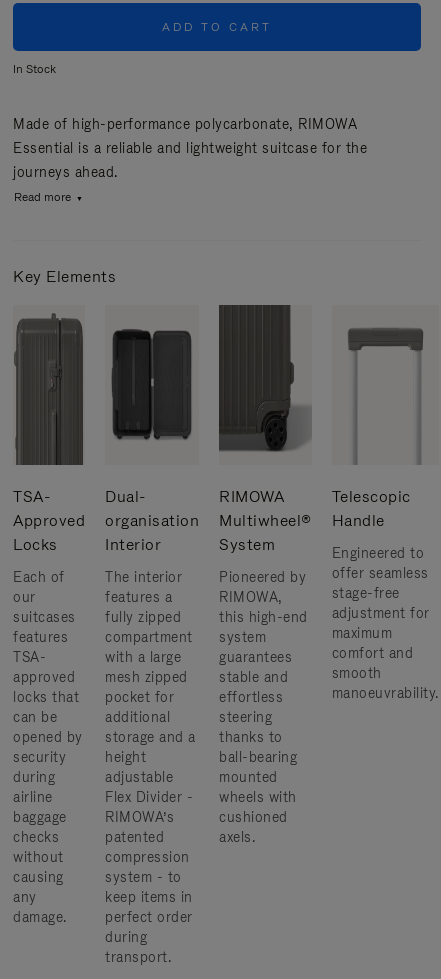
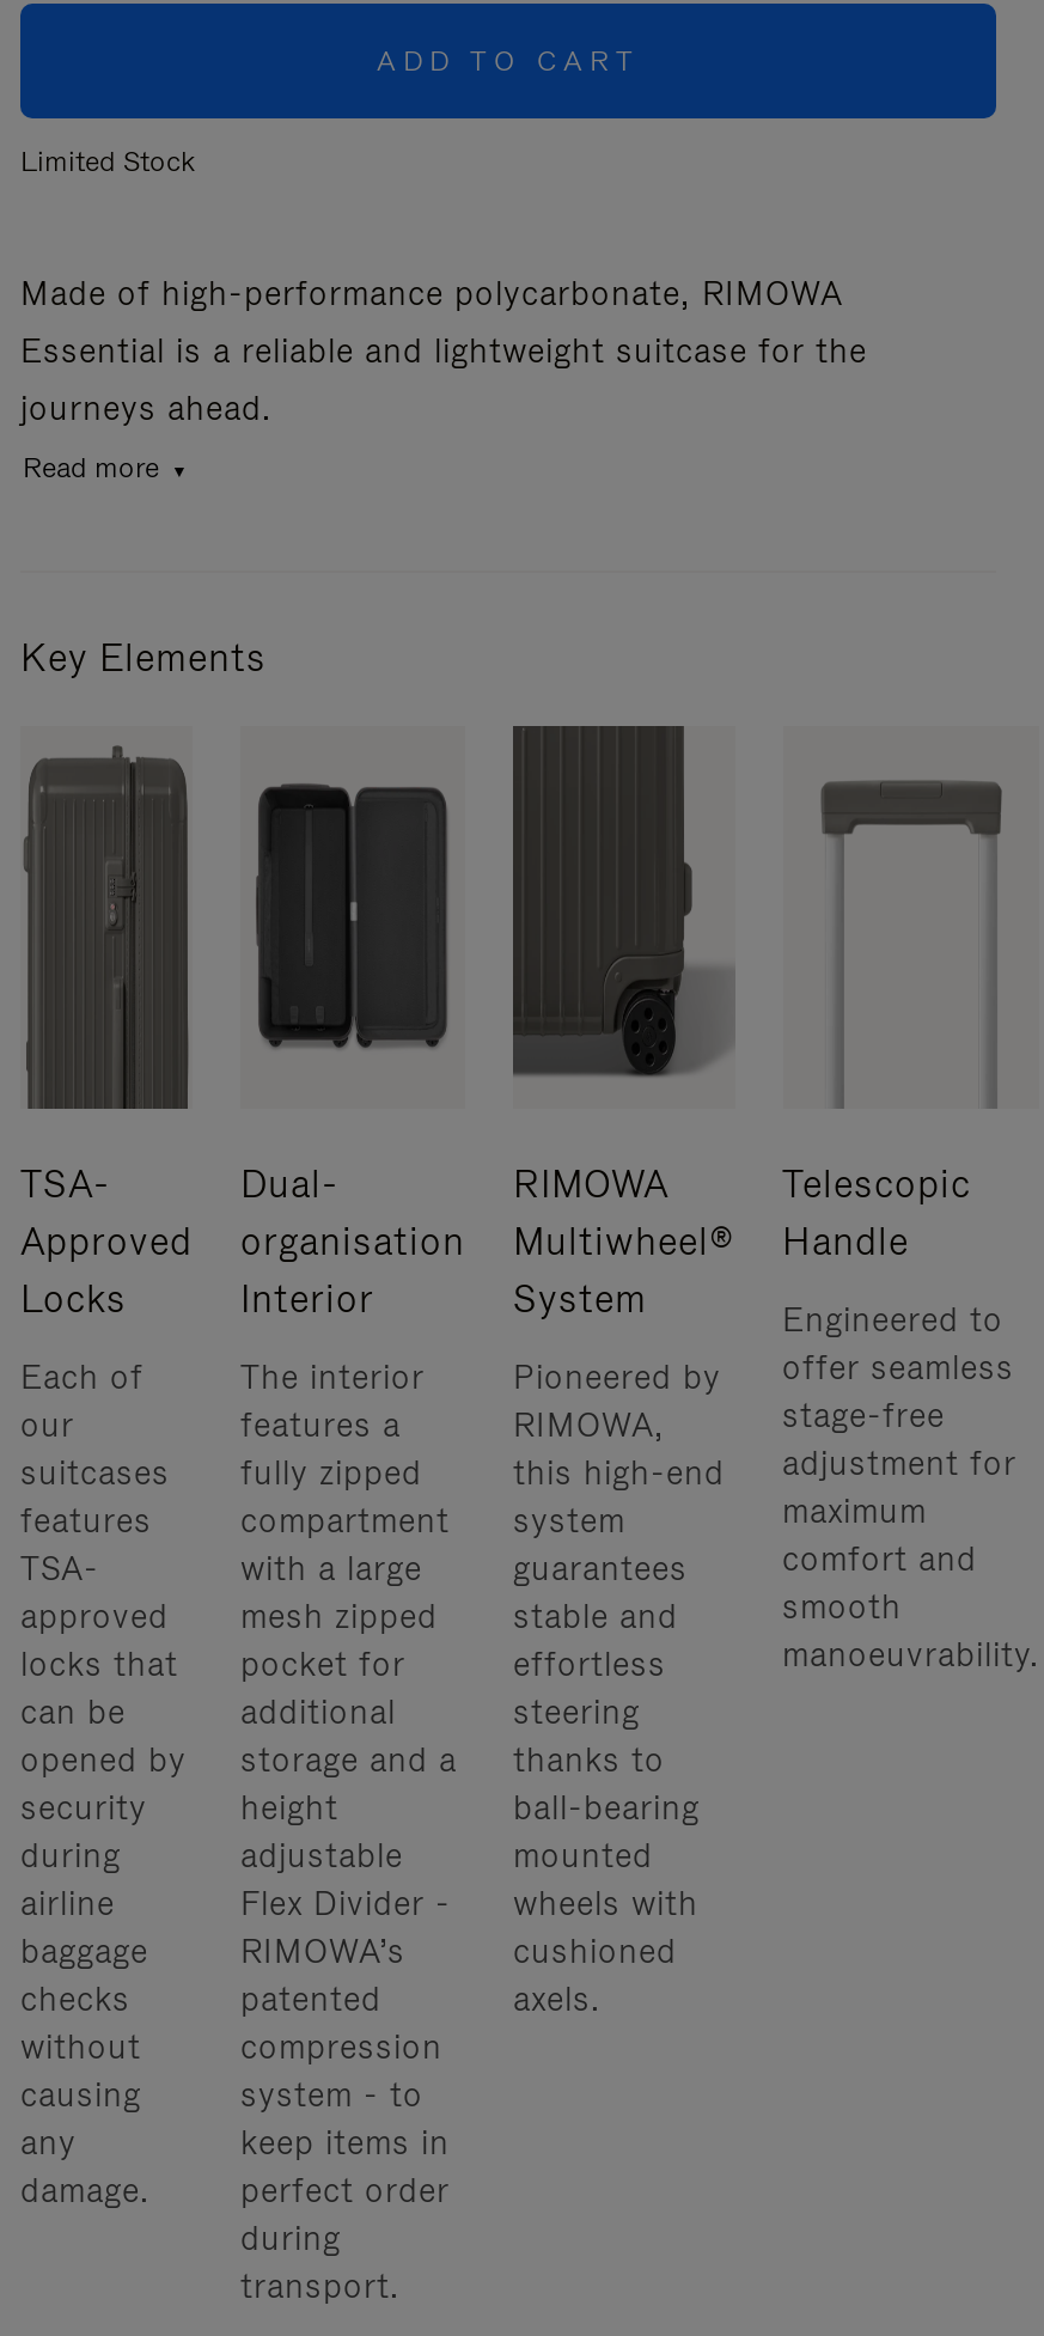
- In Stock
+ Limited Stock
